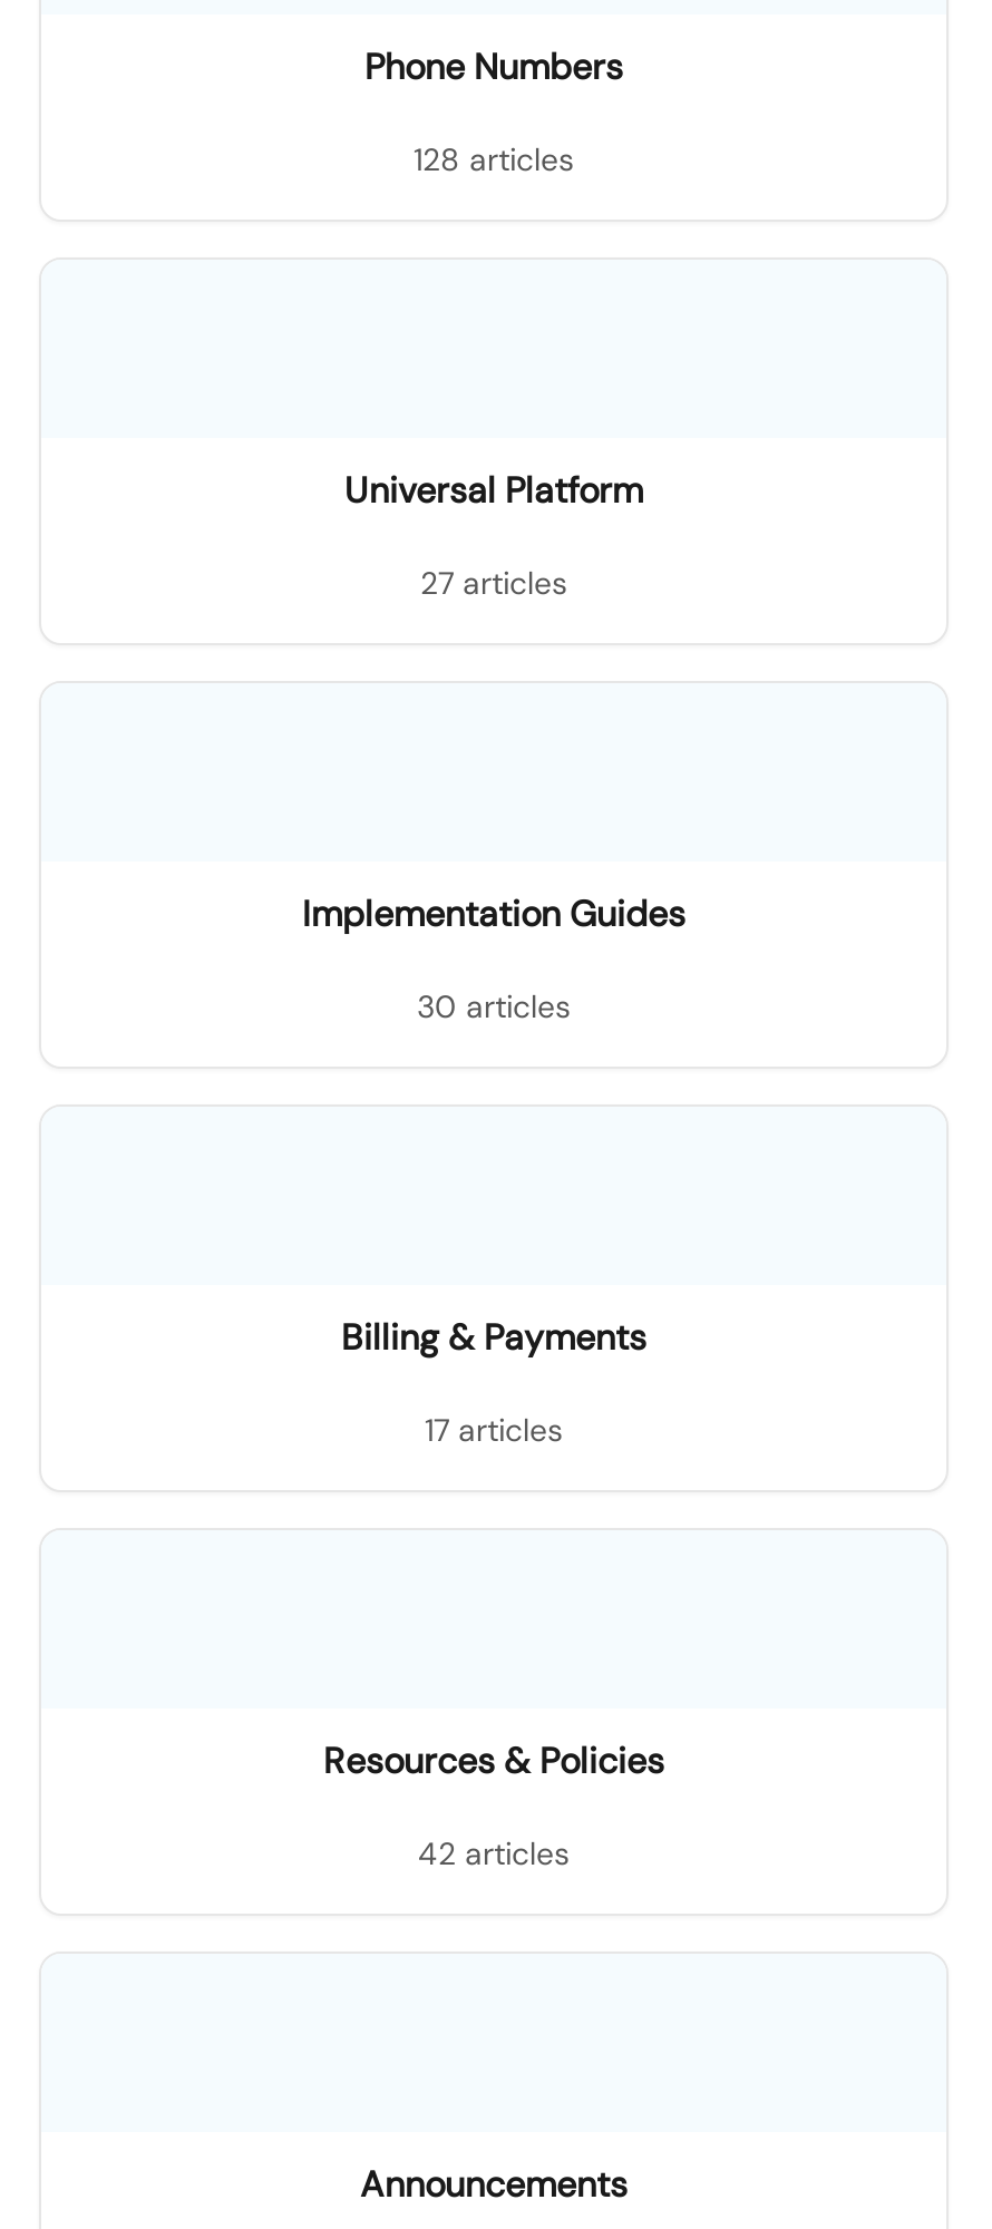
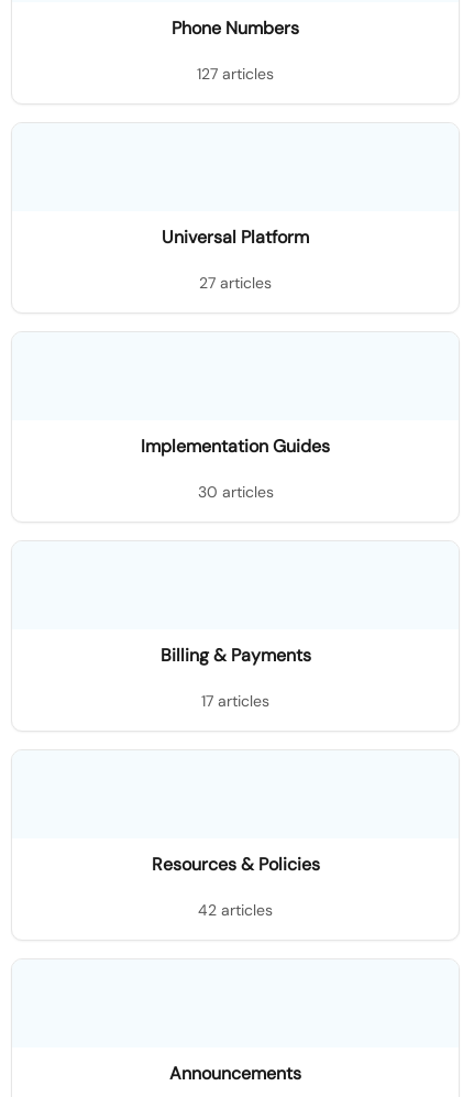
- 128 articles
+ 127 articles
